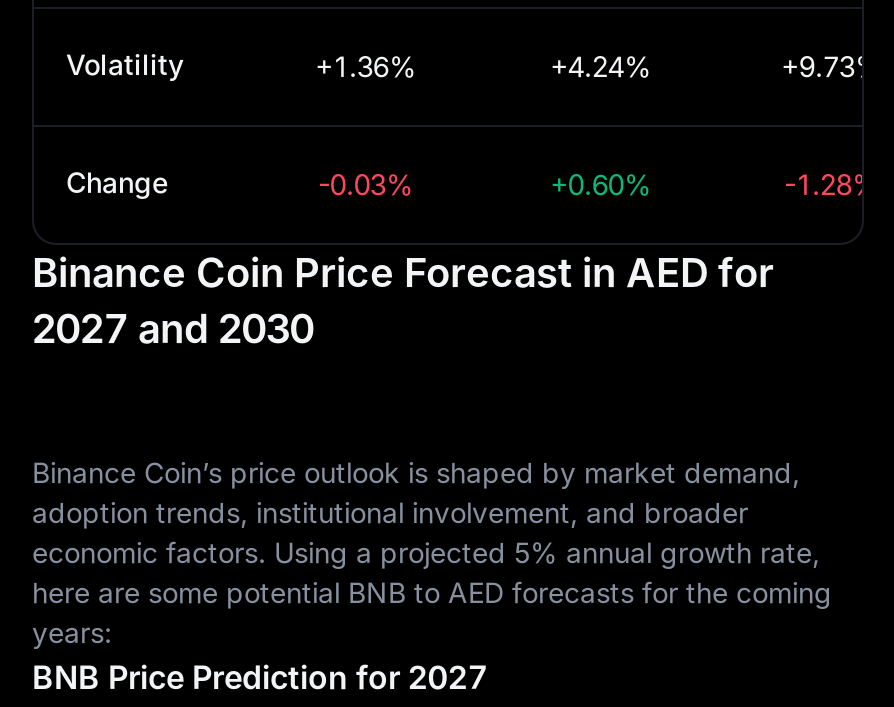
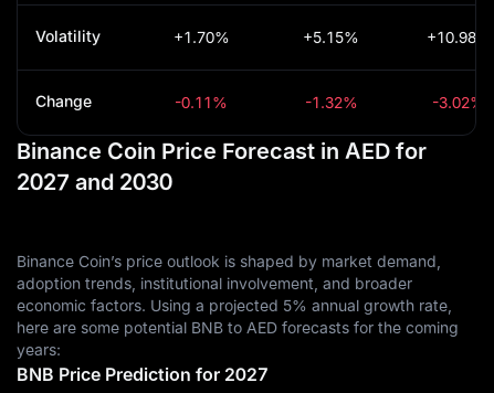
- +1.36%
+ +1.70%

- +4.24%
+ +5.15%

- +9.73%
+ +10.98%

- -0.03%
+ -0.11%

- +0.60%
+ -1.32%

- -1.28%
+ -3.02%
